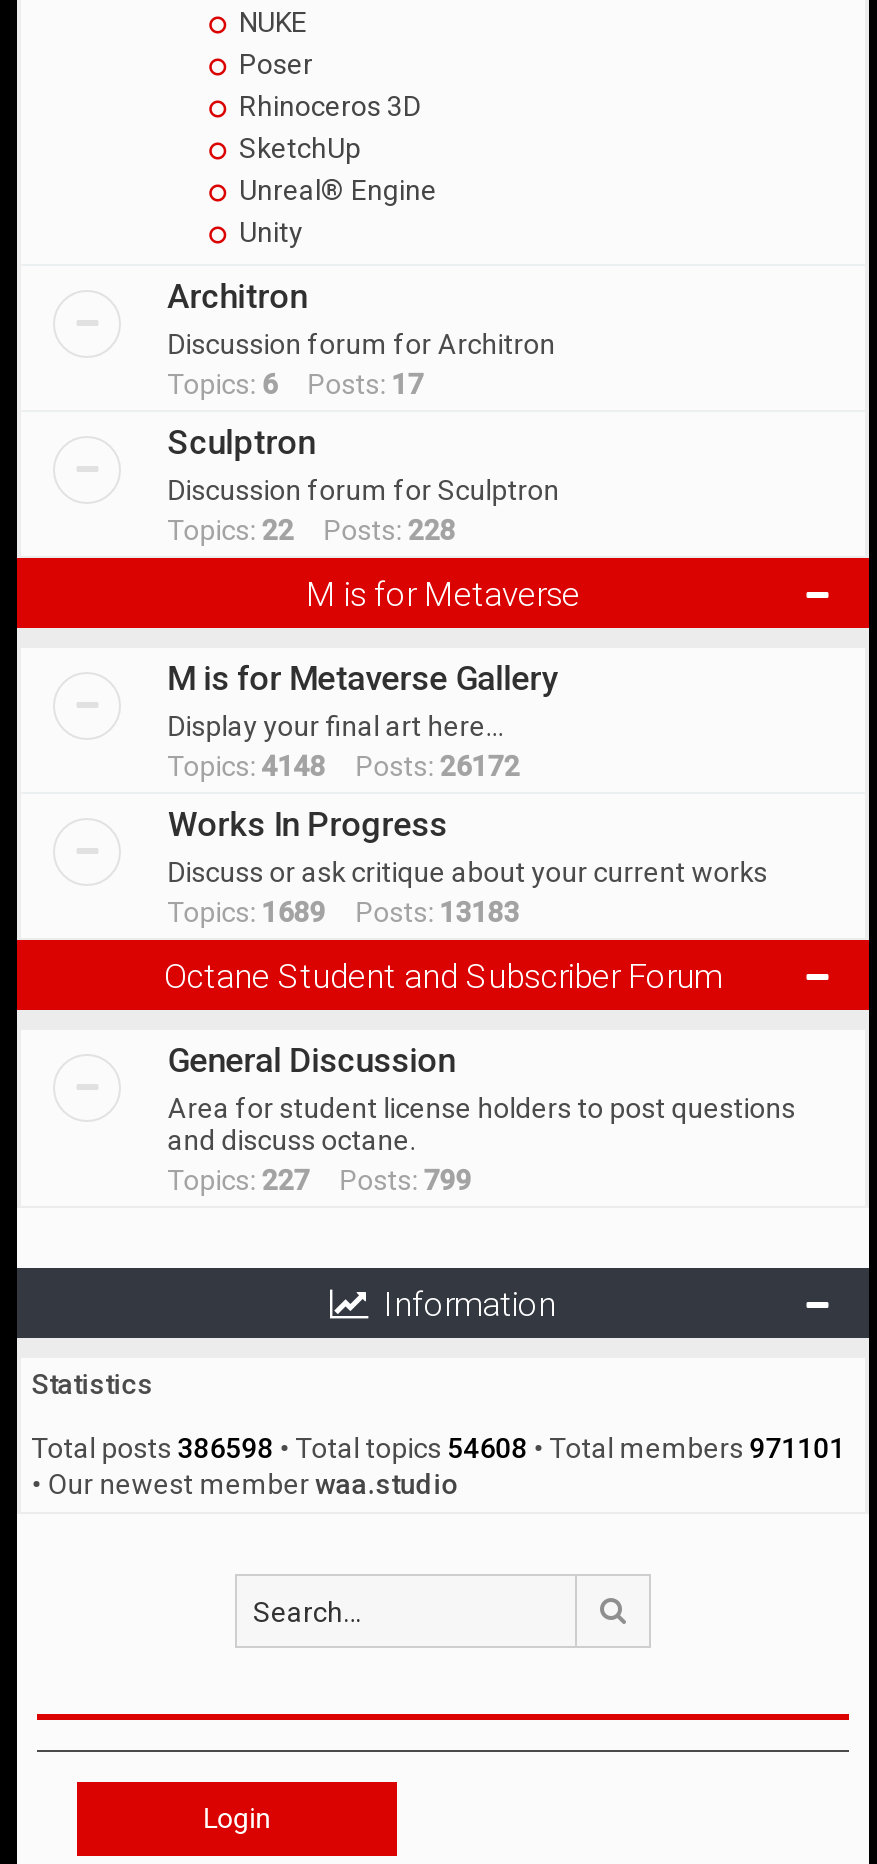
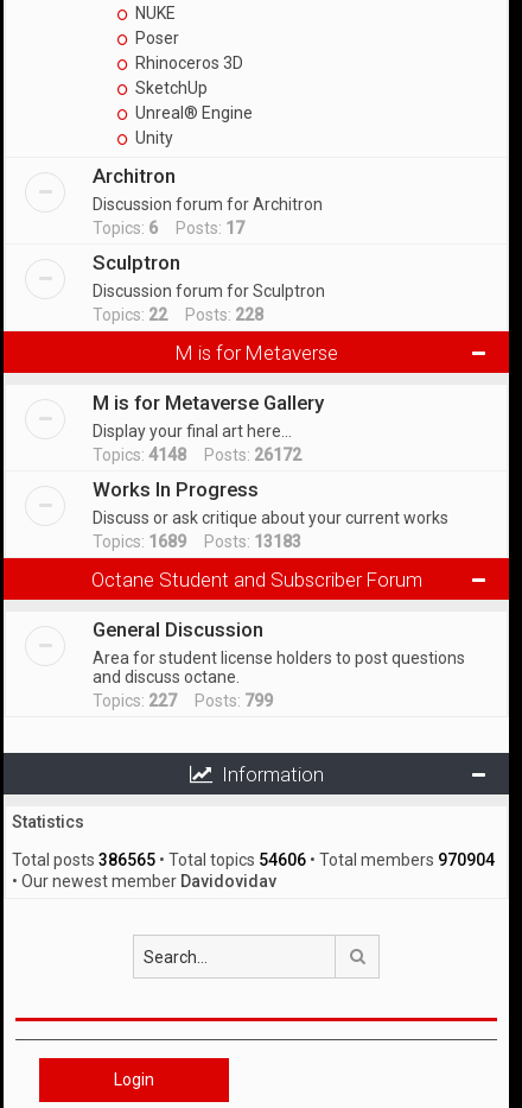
- Total posts 386598 • Total topics 54608 • Total members 971101
+ Total posts 386565 • Total topics 54606 • Total members 970904

- • Our newest member waa.studio
+ • Our newest member Davidovidav
